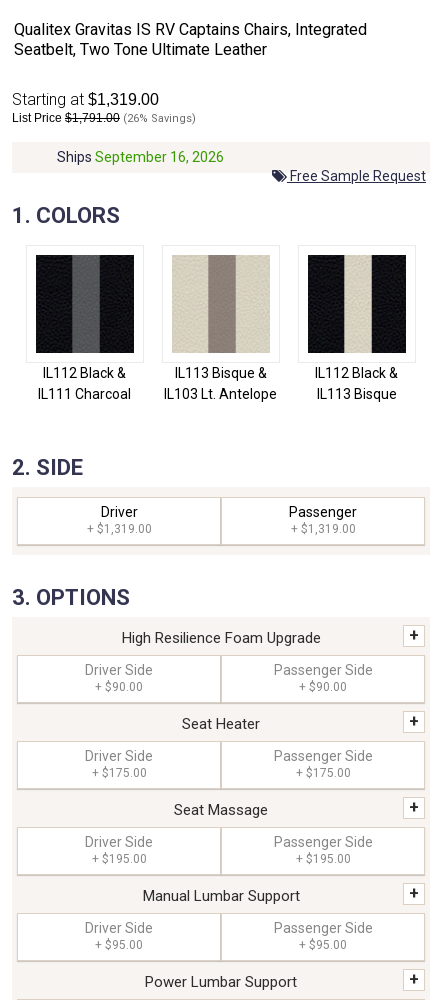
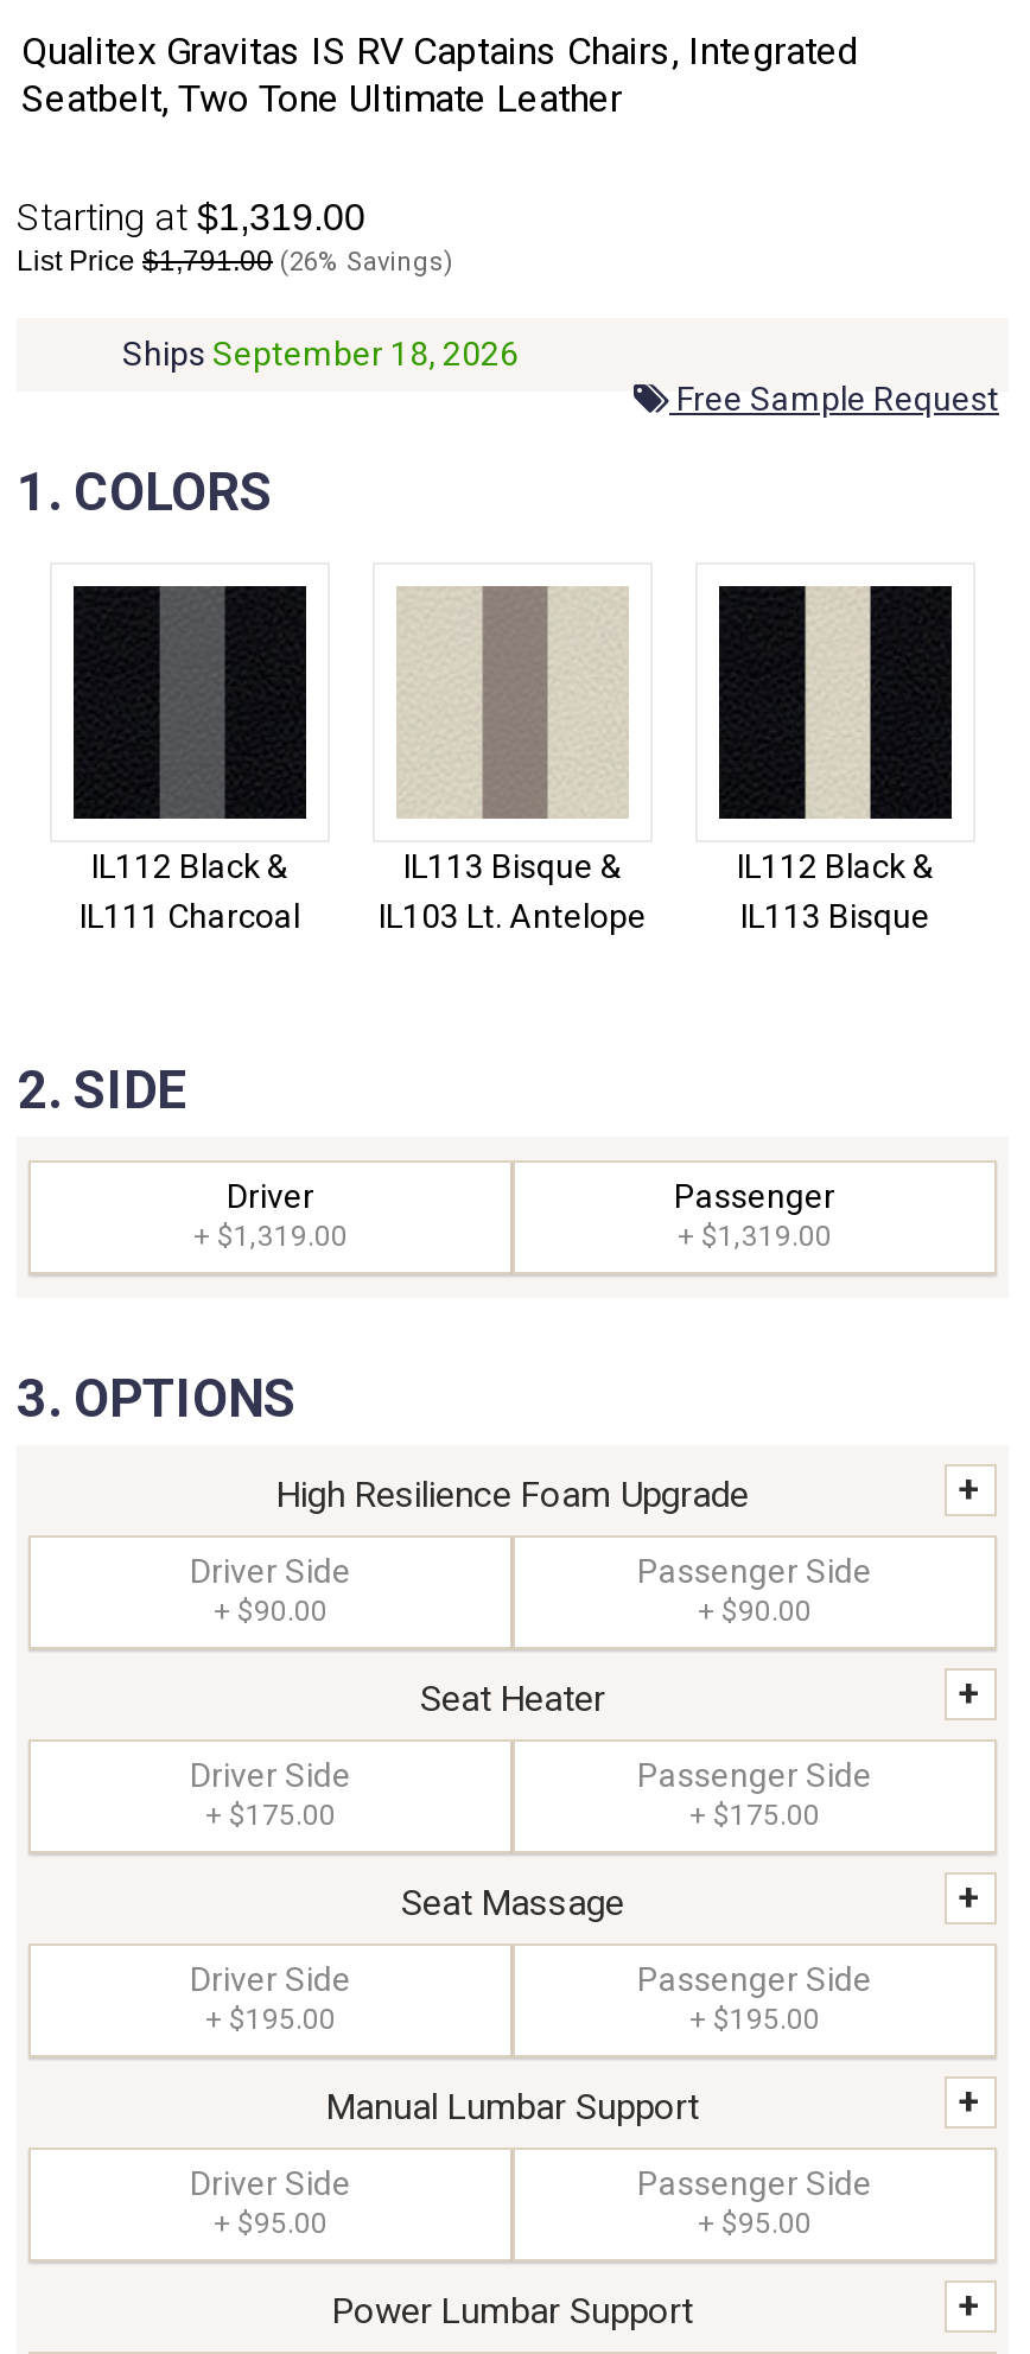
- Ships September 16, 2026
+ Ships September 18, 2026
